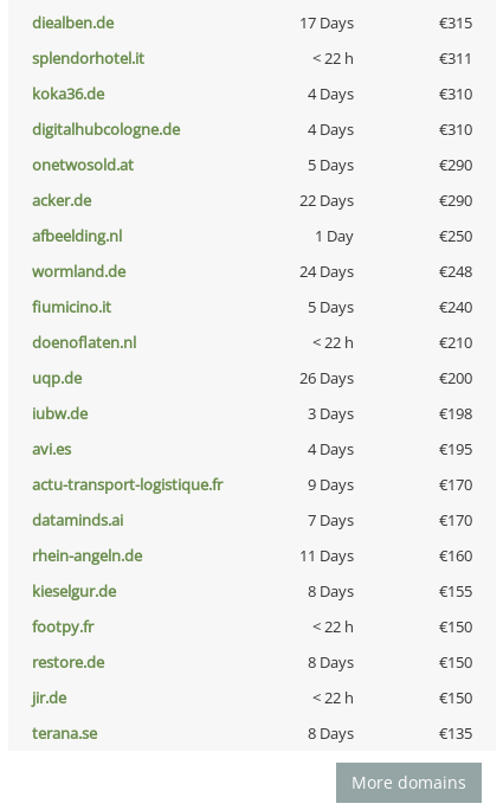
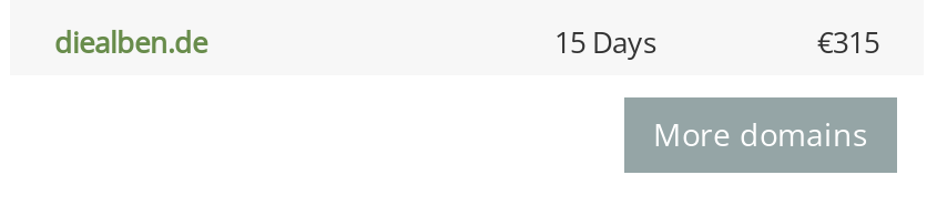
- 17 Days
+ 15 Days

- splendorhotel.it
- < 22 h
- €311
- koka36.de
- 4 Days
- €310
- digitalhubcologne.de
- 4 Days
- €310
- onetwosold.at
- 5 Days
- €290
- acker.de
- 22 Days
- €290
- afbeelding.nl
- 1 Day
- €250
- wormland.de
- 24 Days
- €248
- fiumicino.it
- 5 Days
- €240
- doenoflaten.nl
- < 22 h
- €210
- uqp.de
- 26 Days
- €200
- iubw.de
- 3 Days
- €198
- avi.es
- 4 Days
- €195
- actu-transport-logistique.fr
- 9 Days
- €170
- dataminds.ai
- 7 Days
- €170
- rhein-angeln.de
- 11 Days
- €160
- kieselgur.de
- 8 Days
- €155
- footpy.fr
- < 22 h
- €150
- restore.de
- 8 Days
- €150
- jir.de
- < 22 h
- €150
- terana.se
- 8 Days
- €135
